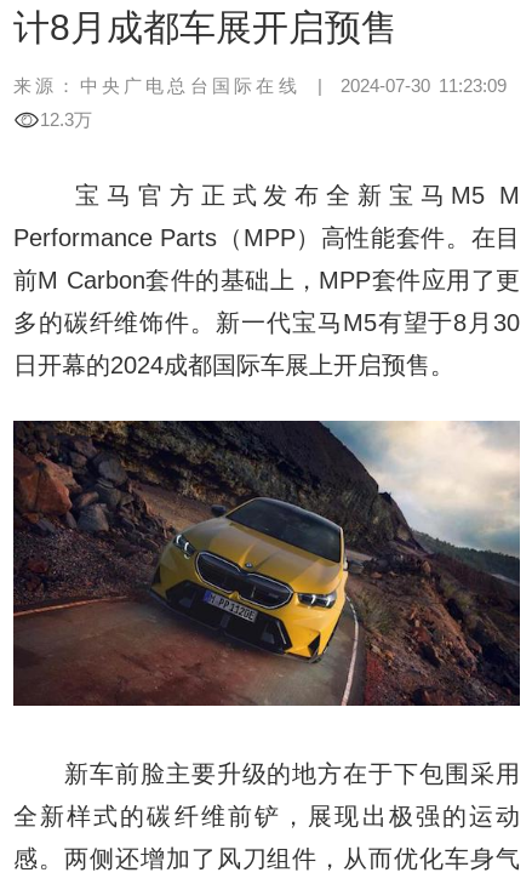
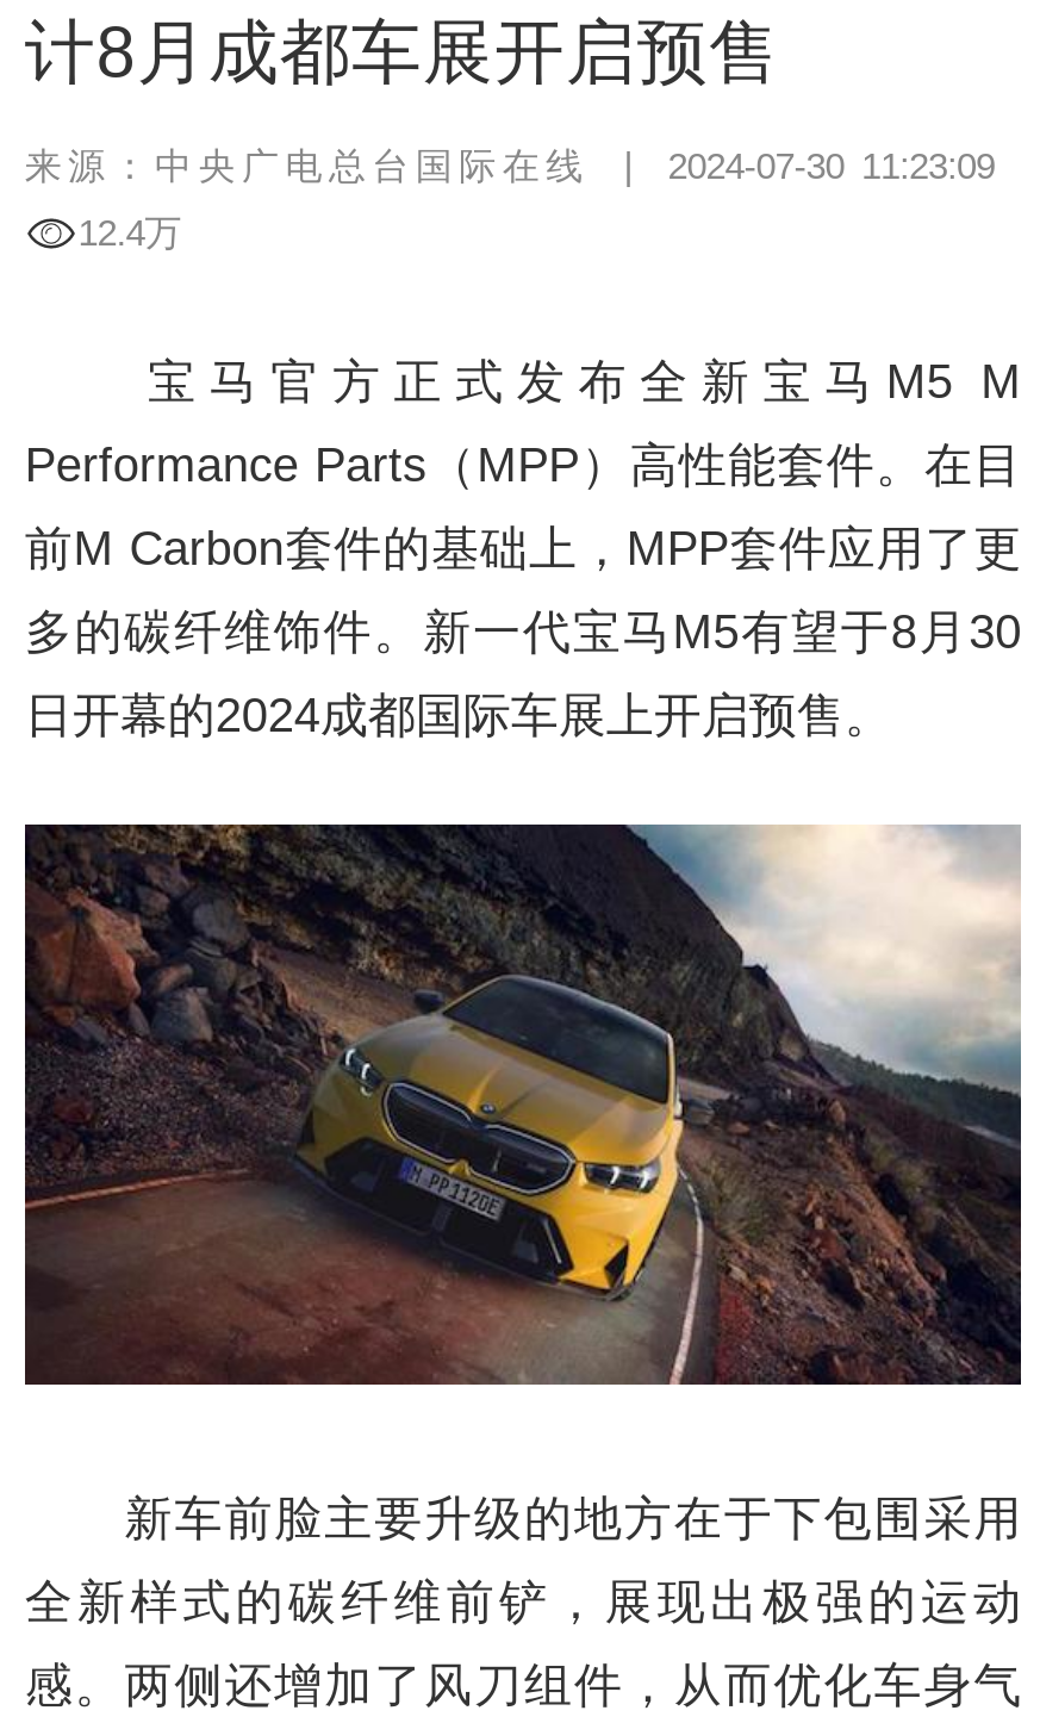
- 12.3万
+ 12.4万
